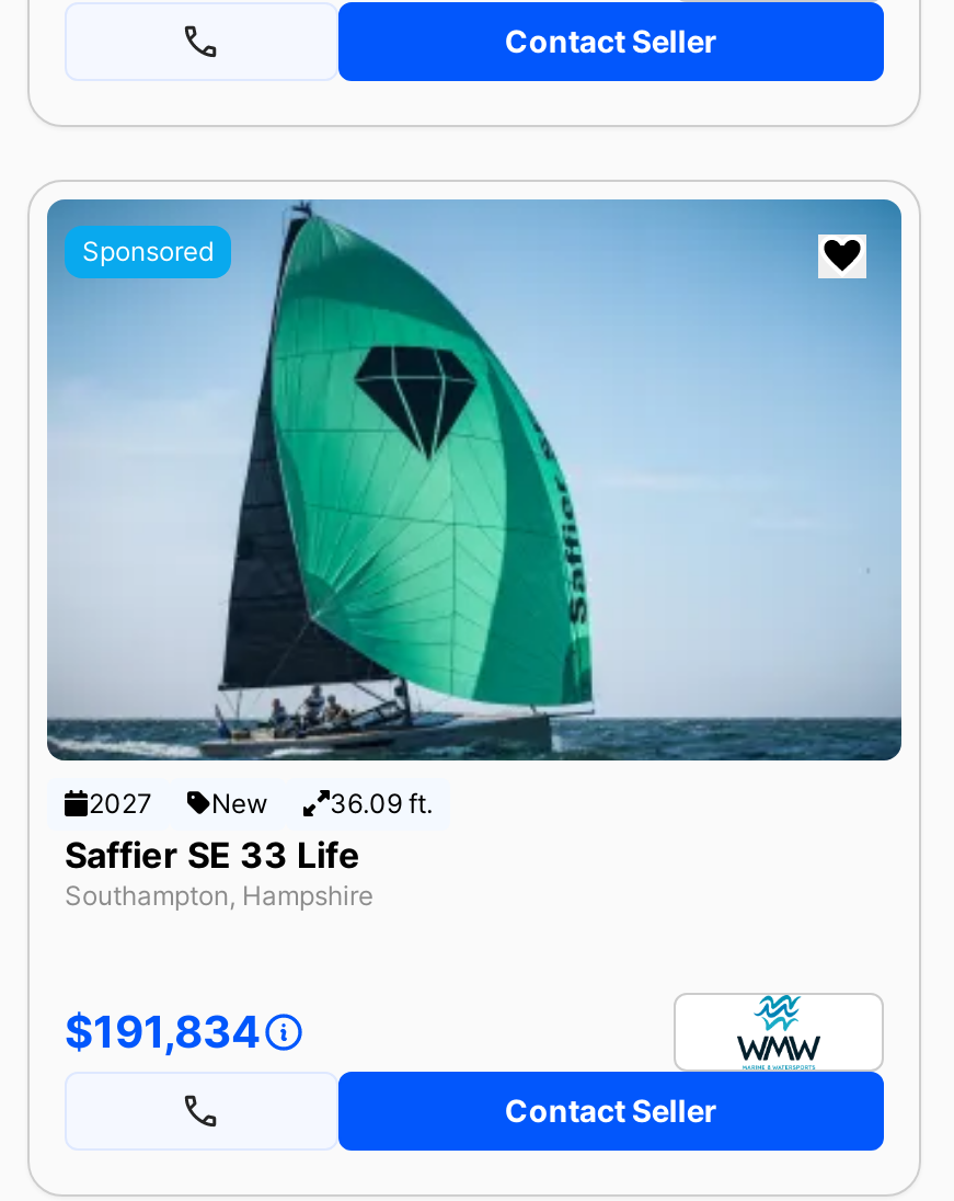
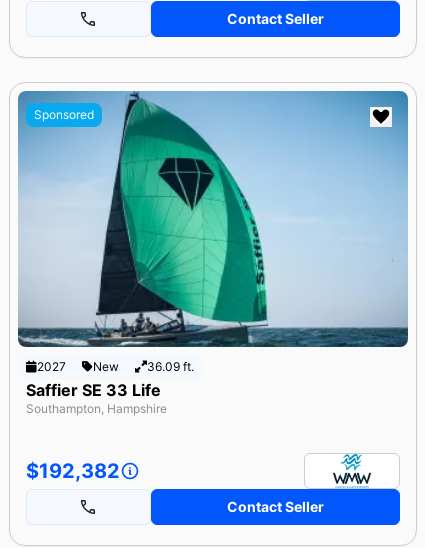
- $191,834
+ $192,382
